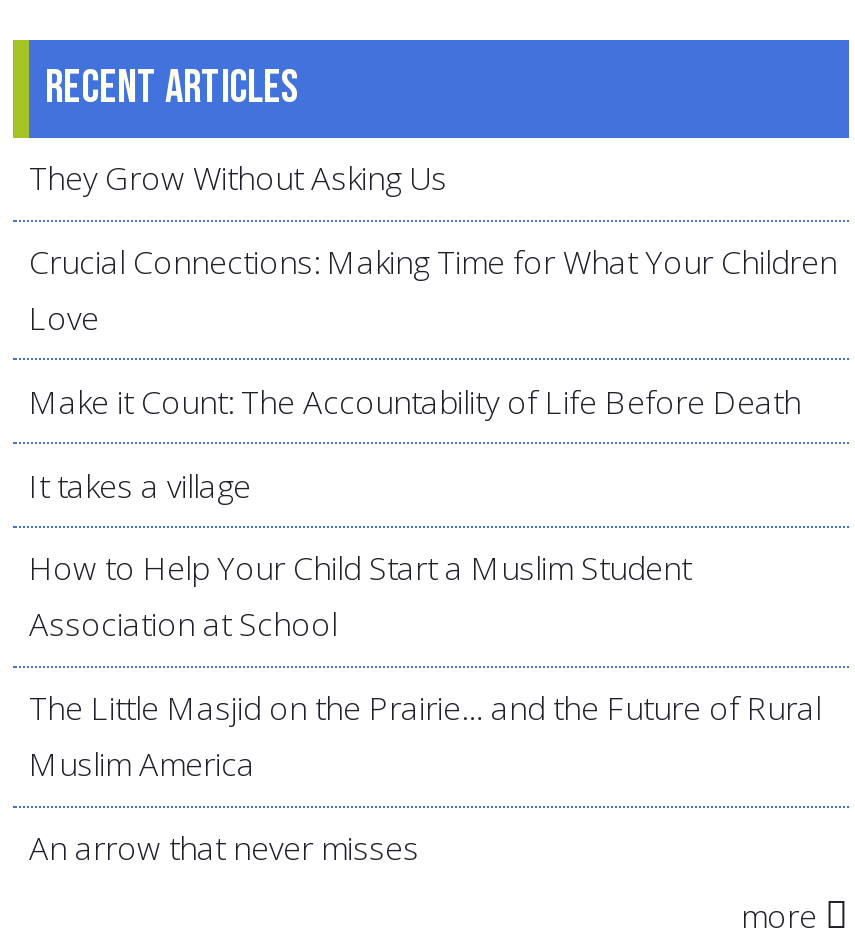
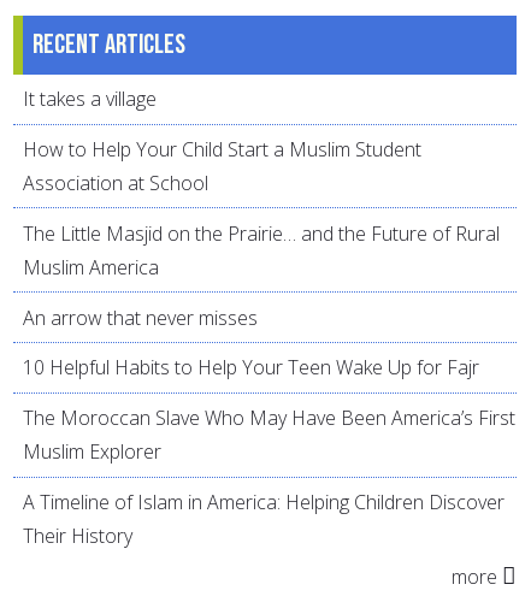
- They Grow Without Asking Us
- Crucial Connections: Making Time for What Your Children
- Love
- Make it Count: The Accountability of Life Before Death

moved up: It takes a village | How to Help Your Child Start a Muslim Student | Association at School | The Little Masjid on the Prairie… and the Future of Rural | Muslim America | An arrow that never misses

+ 10 Helpful Habits to Help Your Teen Wake Up for Fajr
+ The Moroccan Slave Who May Have Been America’s First
+ Muslim Explorer
+ A Timeline of Islam in America: Helping Children Discover
+ Their History
